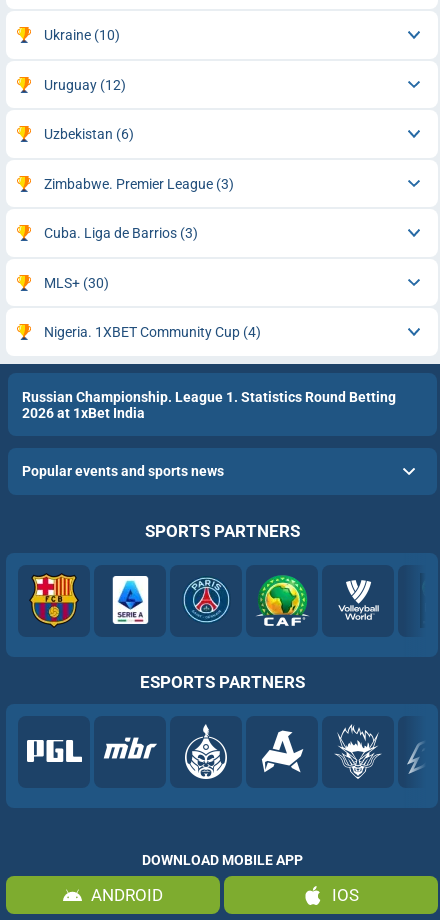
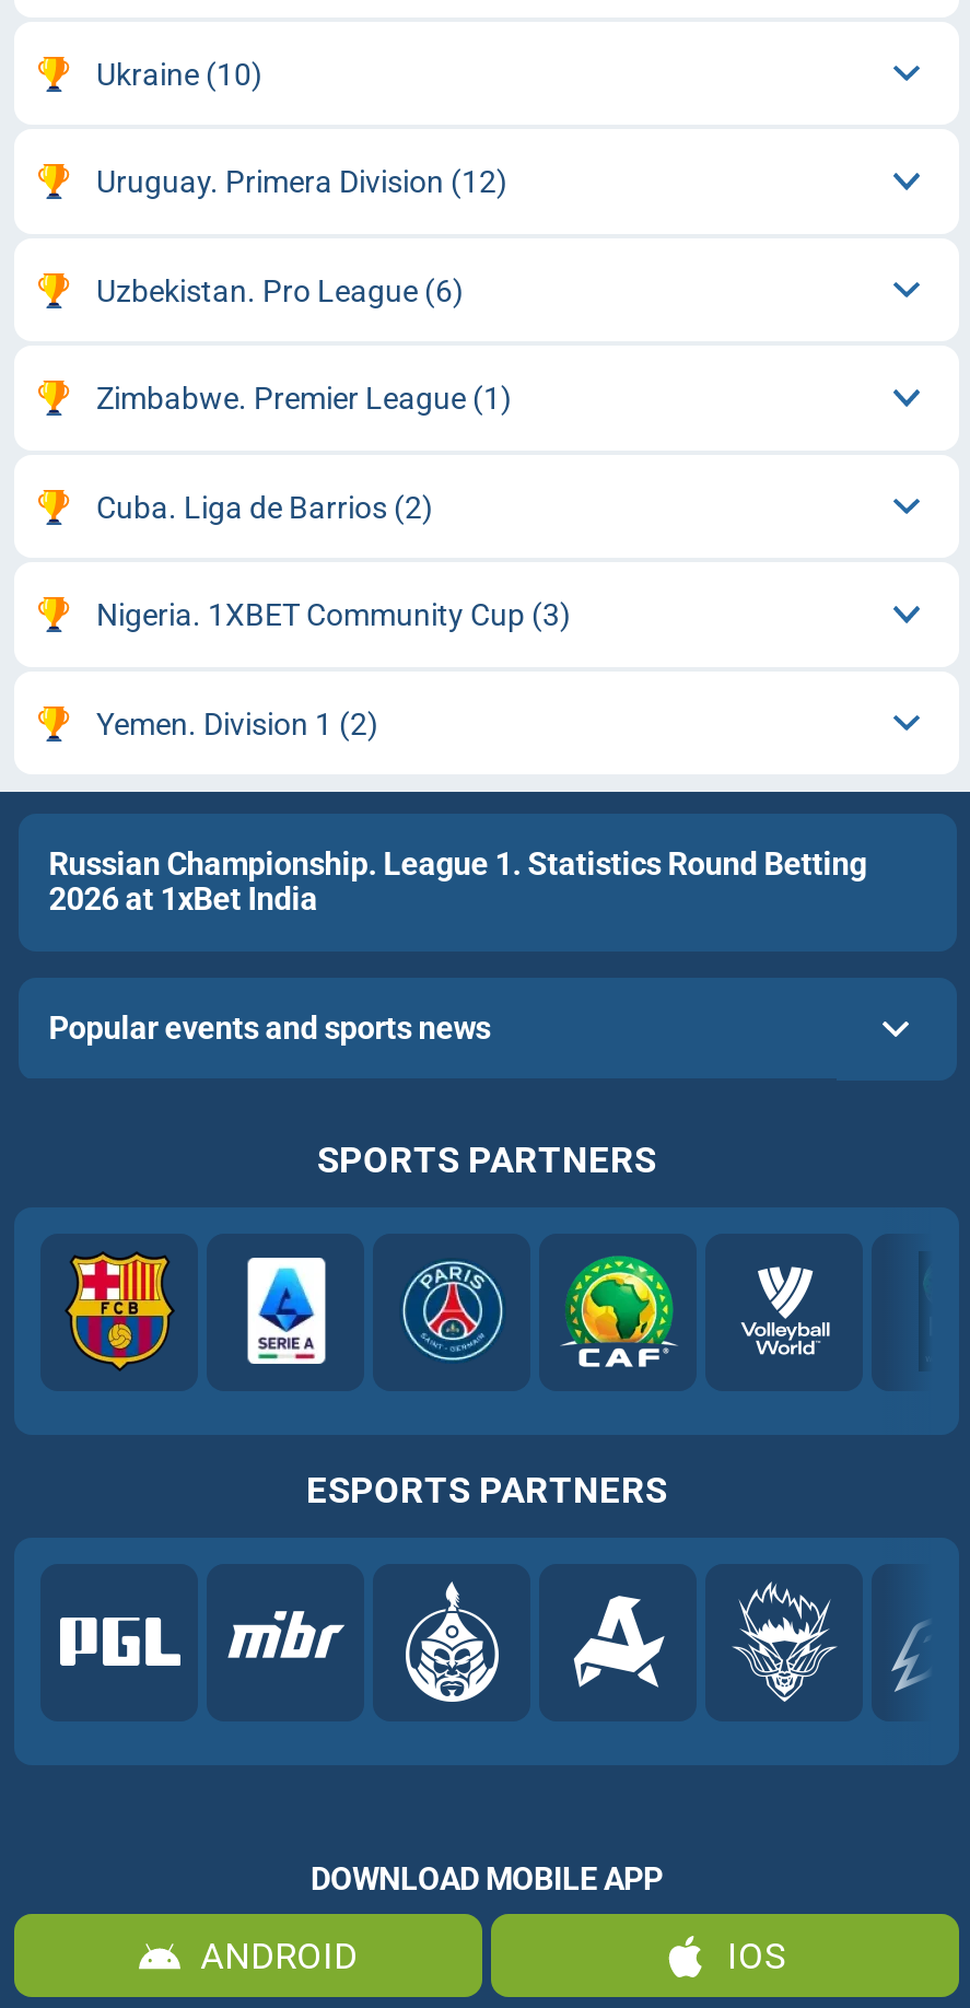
- Uruguay (12)
+ Uruguay. Primera Division (12)

- Uzbekistan (6)
+ Uzbekistan. Pro League (6)

- Zimbabwe. Premier League (3)
+ Zimbabwe. Premier League (1)

- Cuba. Liga de Barrios (3)
+ Cuba. Liga de Barrios (2)

- MLS+ (30)
+ Nigeria. 1XBET Community Cup (3)

- Nigeria. 1XBET Community Cup (4)
+ Yemen. Division 1 (2)
